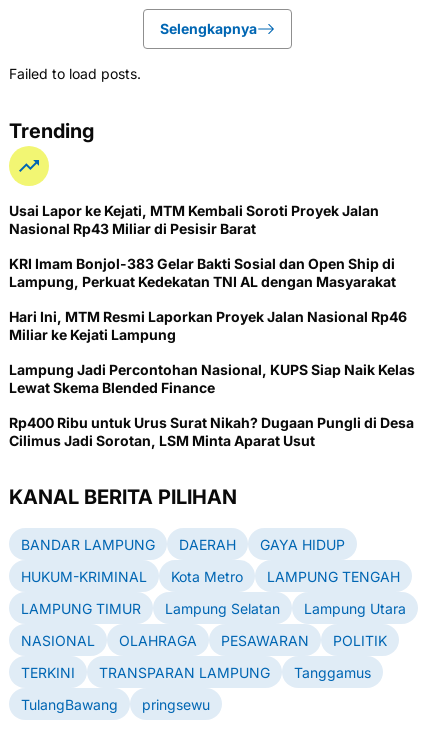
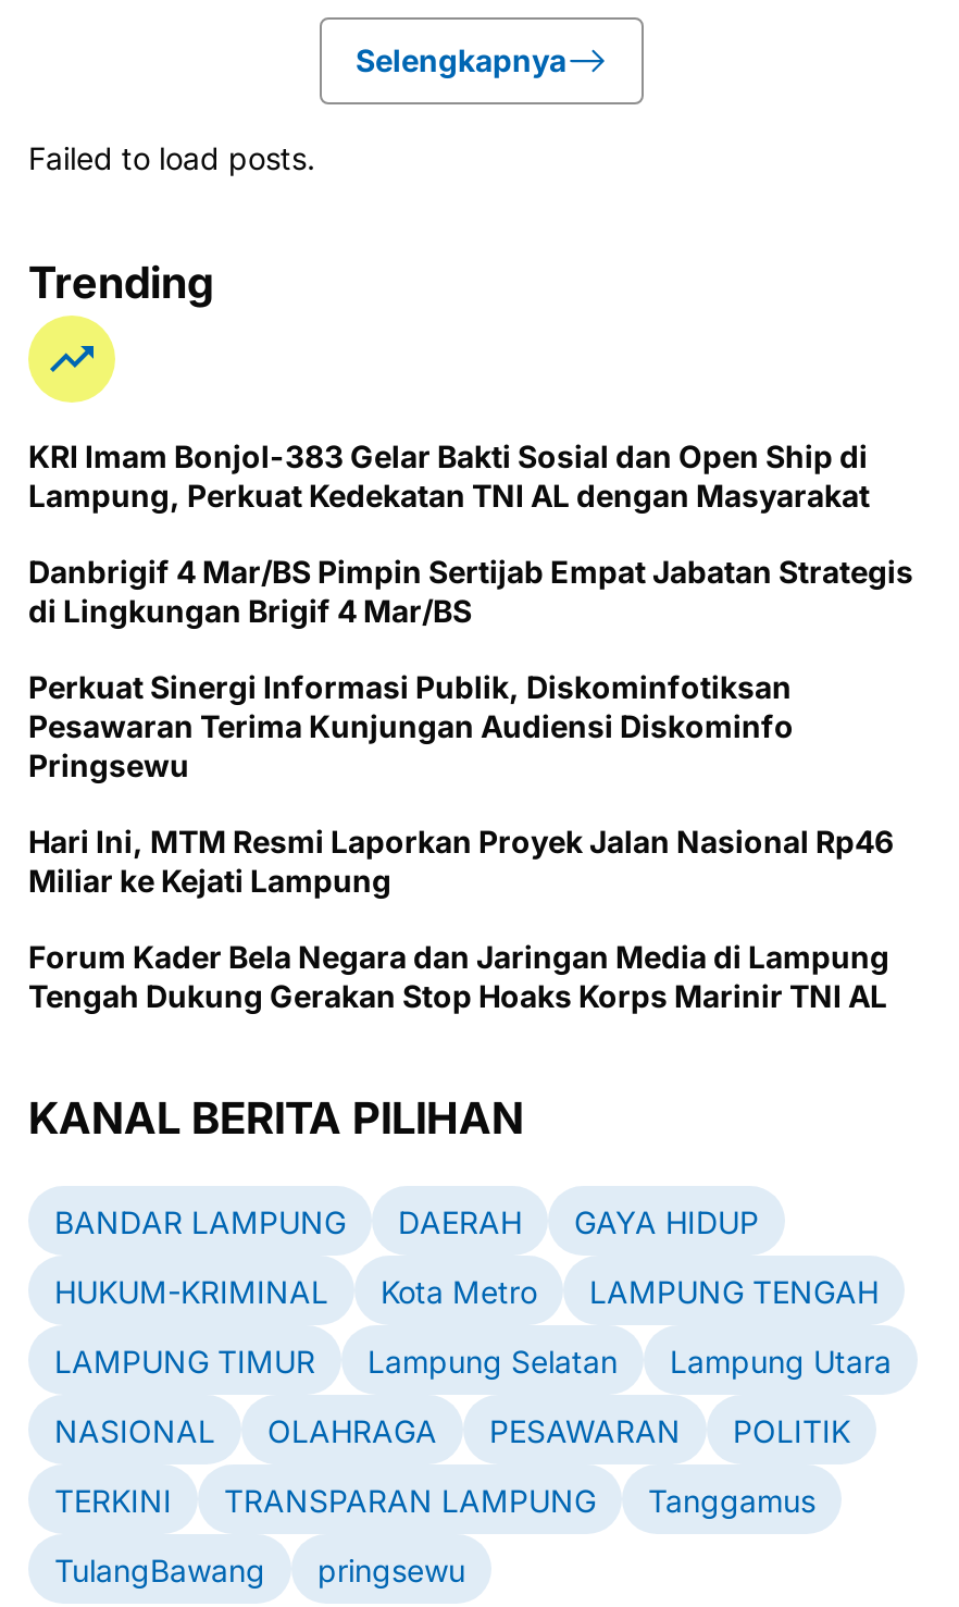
- Usai Lapor ke Kejati, MTM Kembali Soroti Proyek Jalan
- Nasional Rp43 Miliar di Pesisir Barat

moved up: KRI Imam Bonjol-383 Gelar Bakti Sosial dan Open Ship di | Lampung, Perkuat Kedekatan TNI AL dengan Masyarakat

+ Danbrigif 4 Mar/BS Pimpin Sertijab Empat Jabatan Strategis
+ di Lingkungan Brigif 4 Mar/BS
+ Perkuat Sinergi Informasi Publik, Diskominfotiksan
+ Pesawaran Terima Kunjungan Audiensi Diskominfo
+ Pringsewu

moved down: Hari Ini, MTM Resmi Laporkan Proyek Jalan Nasional Rp46 | Miliar ke Kejati Lampung

- Lampung Jadi Percontohan Nasional, KUPS Siap Naik Kelas
- Lewat Skema Blended Finance
- Rp400 Ribu untuk Urus Surat Nikah? Dugaan Pungli di Desa
- Cilimus Jadi Sorotan, LSM Minta Aparat Usut
+ Forum Kader Bela Negara dan Jaringan Media di Lampung
+ Tengah Dukung Gerakan Stop Hoaks Korps Marinir TNI AL
